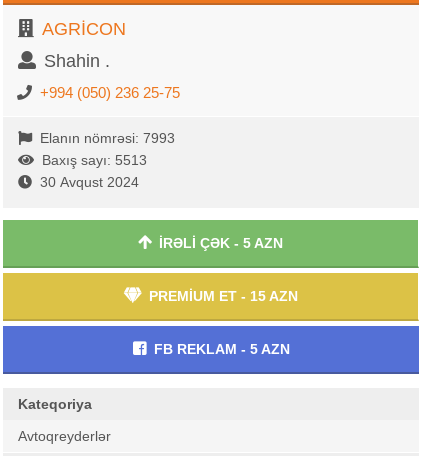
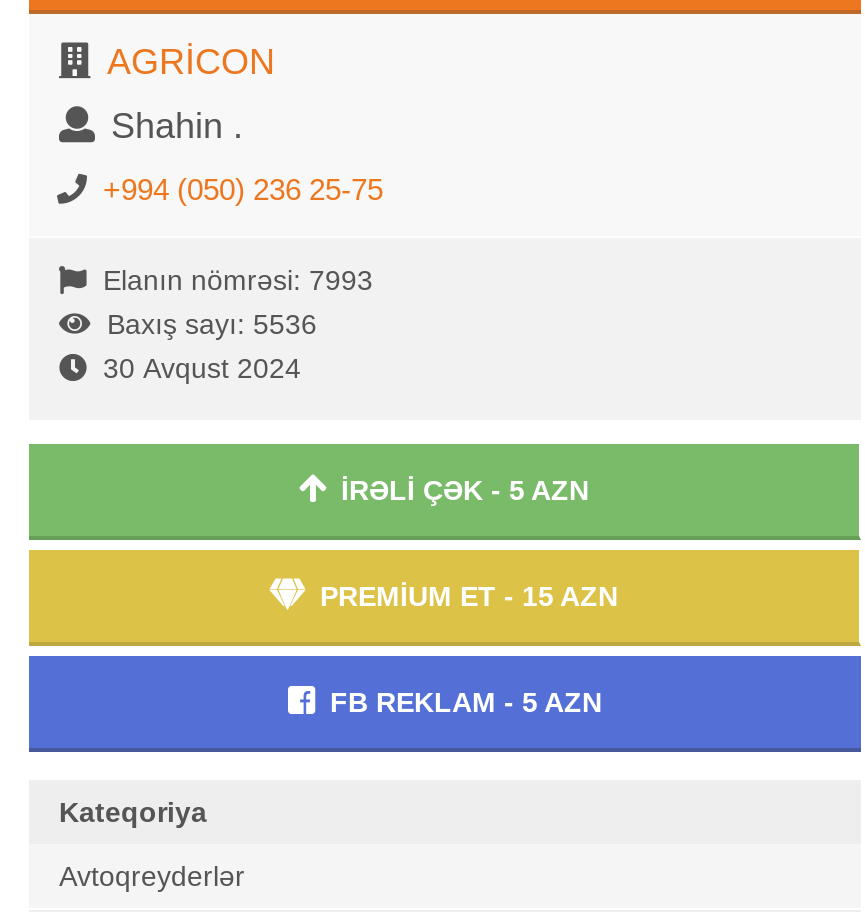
- Baxış sayı: 5513
+ Baxış sayı: 5536
